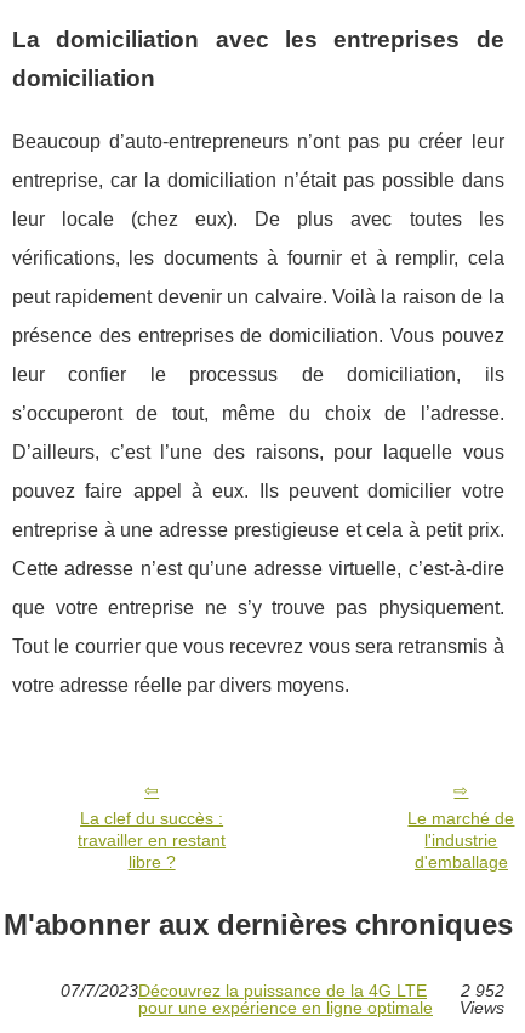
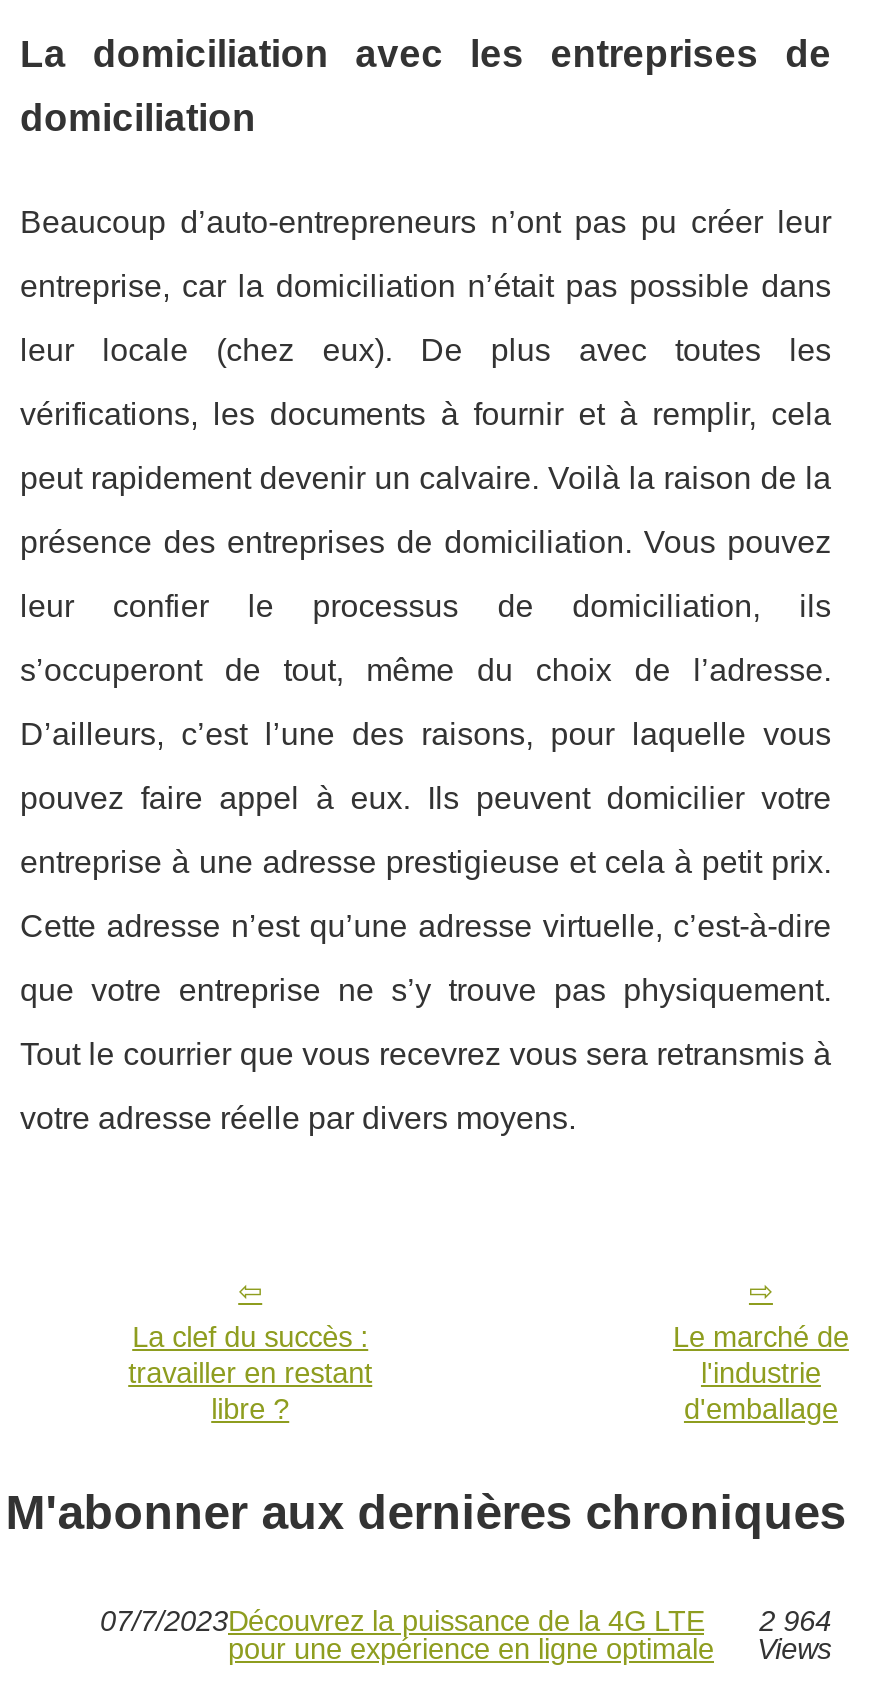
- 07/7/2023Découvrez la puissance de la 4G LTE 2 952
+ 07/7/2023Découvrez la puissance de la 4G LTE 2 964
